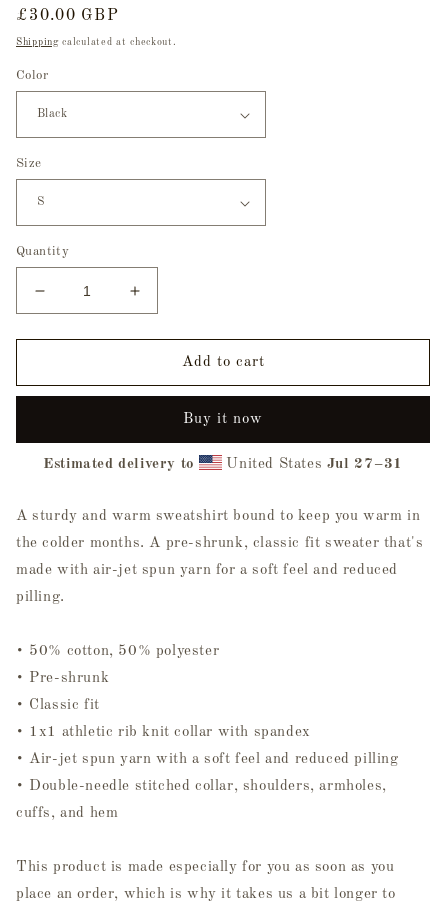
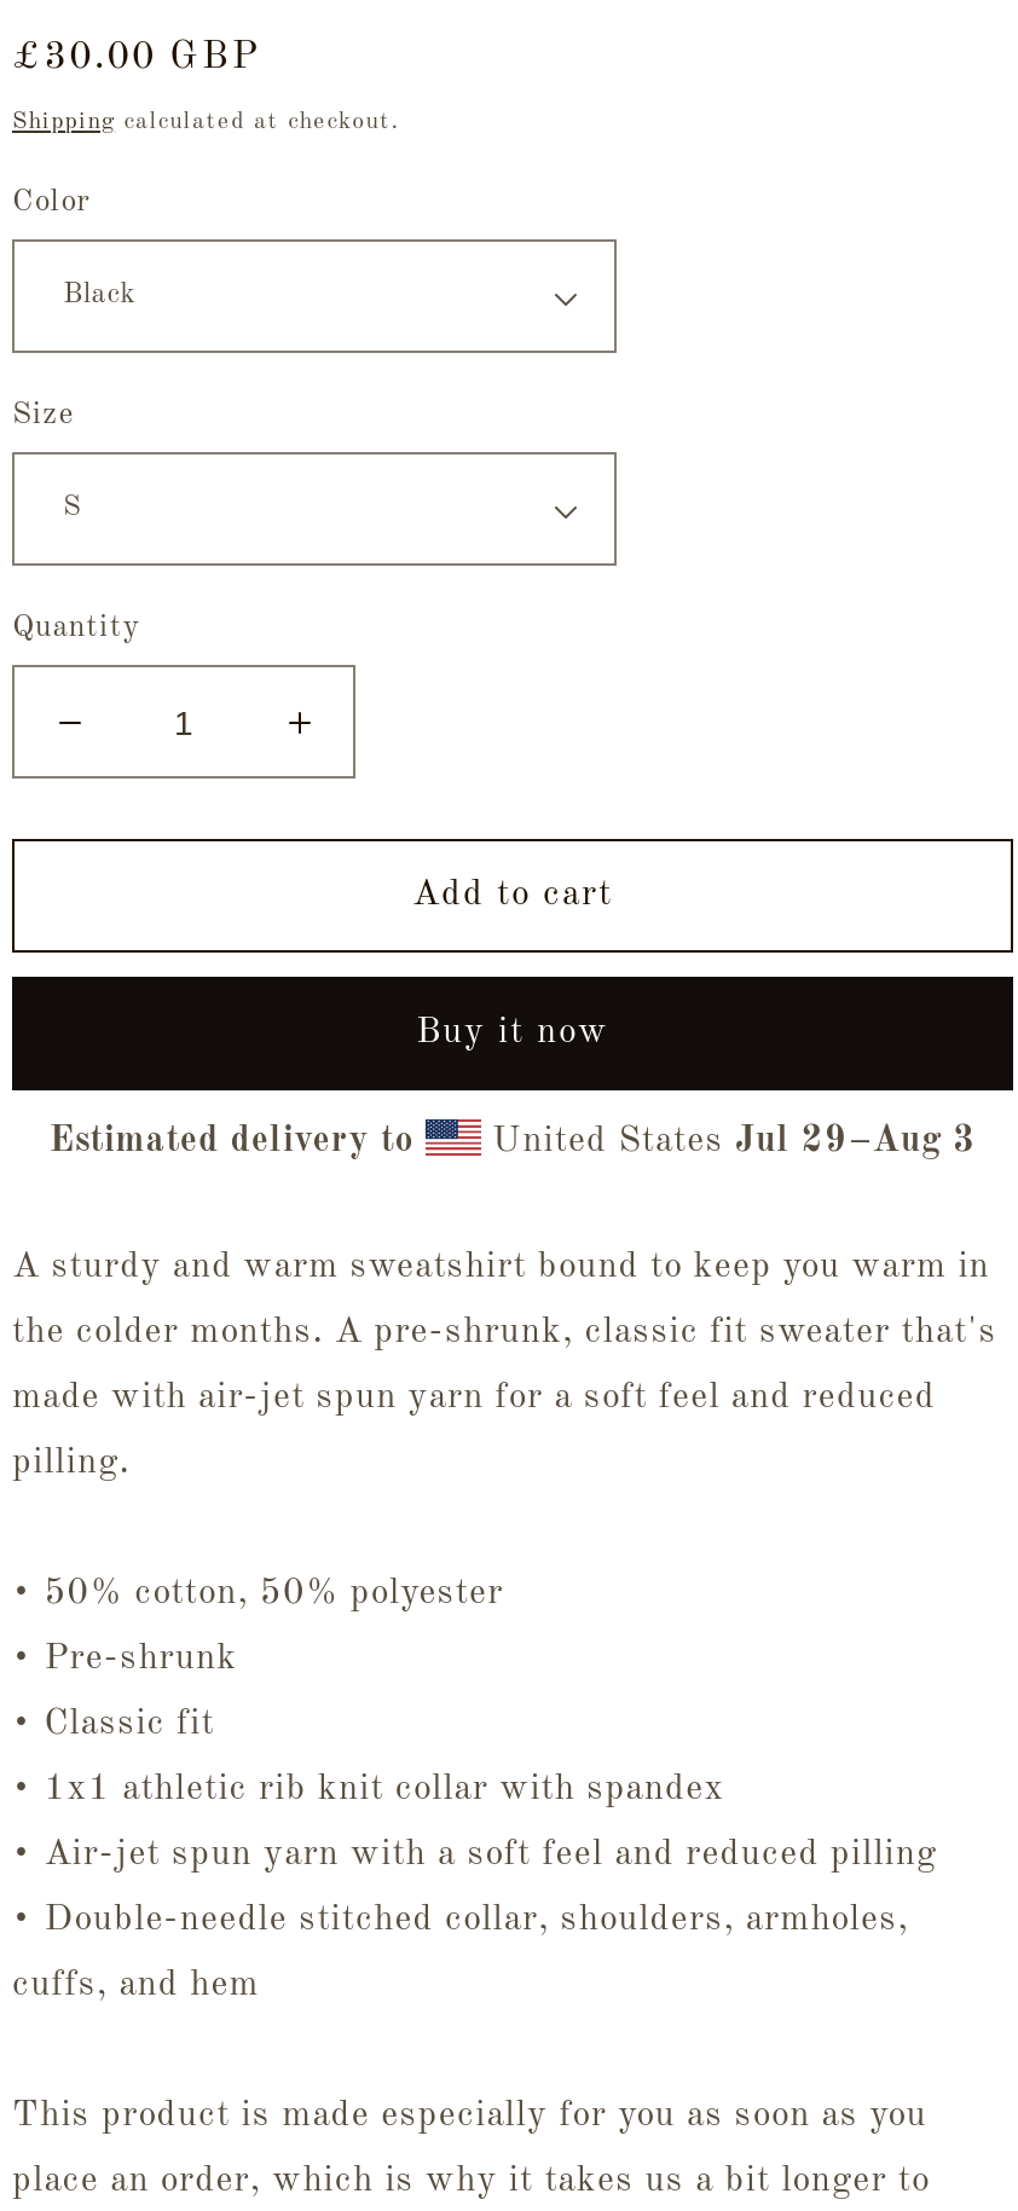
- United States Jul 27–31
+ United States Jul 29–Aug 3
